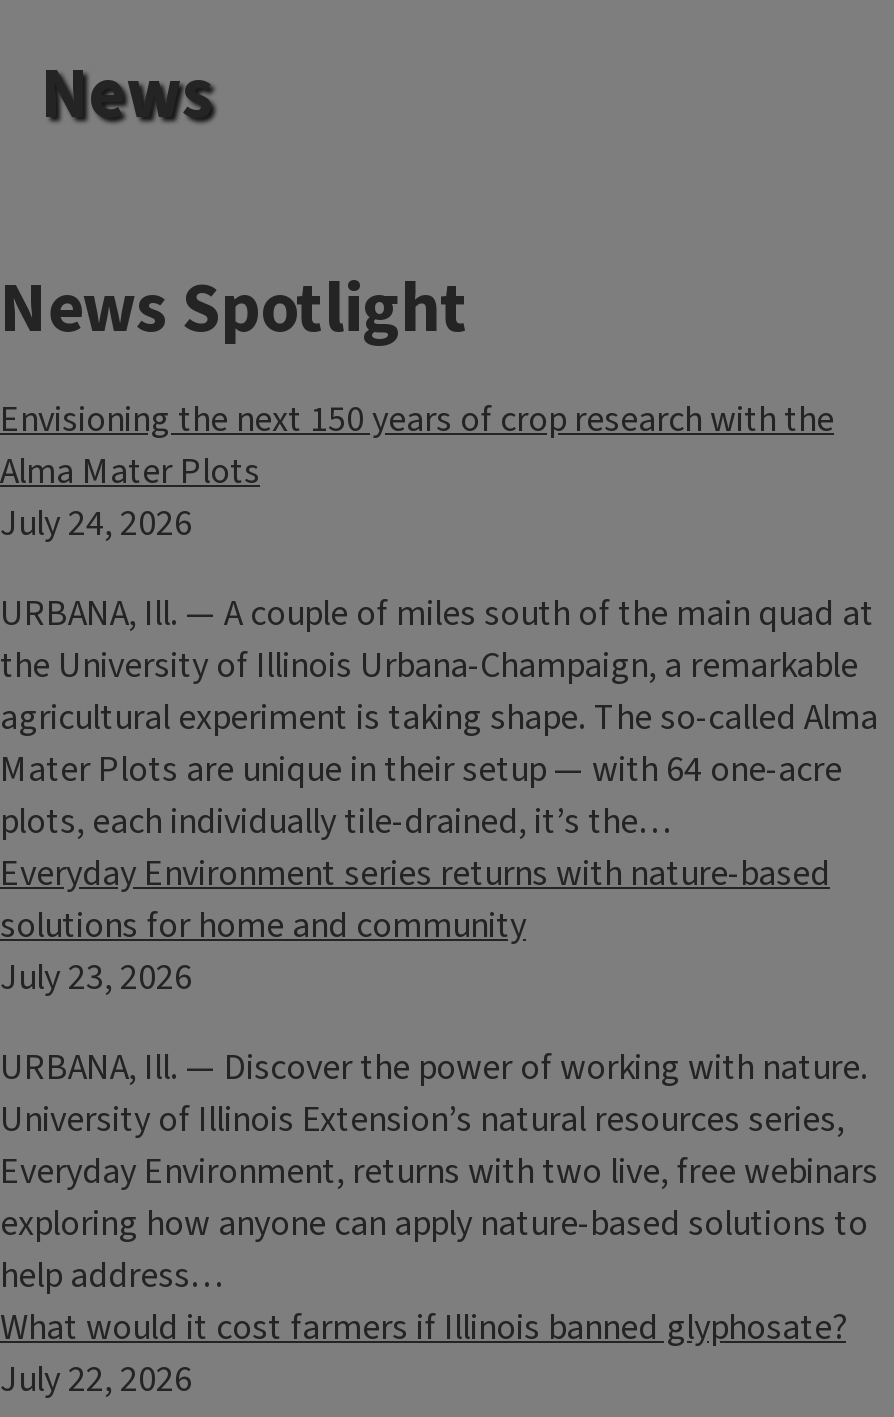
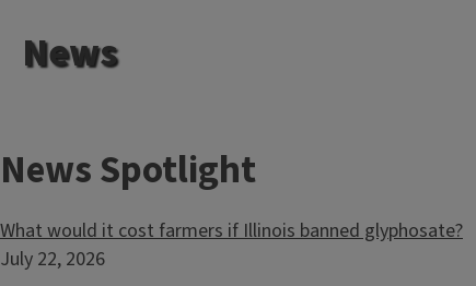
- Envisioning the next 150 years of crop research with the
- Alma Mater Plots
- July 24, 2026
- URBANA, Ill. — A couple of miles south of the main quad at
- the University of Illinois Urbana-Champaign, a remarkable
- agricultural experiment is taking shape. The so-called Alma
- Mater Plots are unique in their setup — with 64 one-acre
- plots, each individually tile-drained, it’s the…
- Everyday Environment series returns with nature-based
- solutions for home and community
- July 23, 2026
- URBANA, Ill. — Discover the power of working with nature.
- University of Illinois Extension’s natural resources series,
- Everyday Environment, returns with two live, free webinars
- exploring how anyone can apply nature-based solutions to
- help address…
